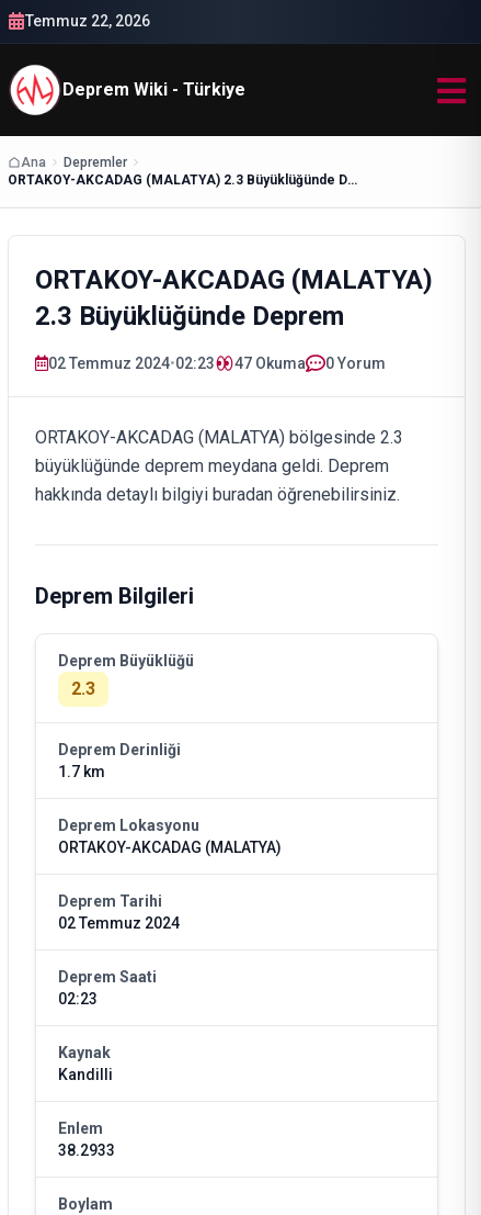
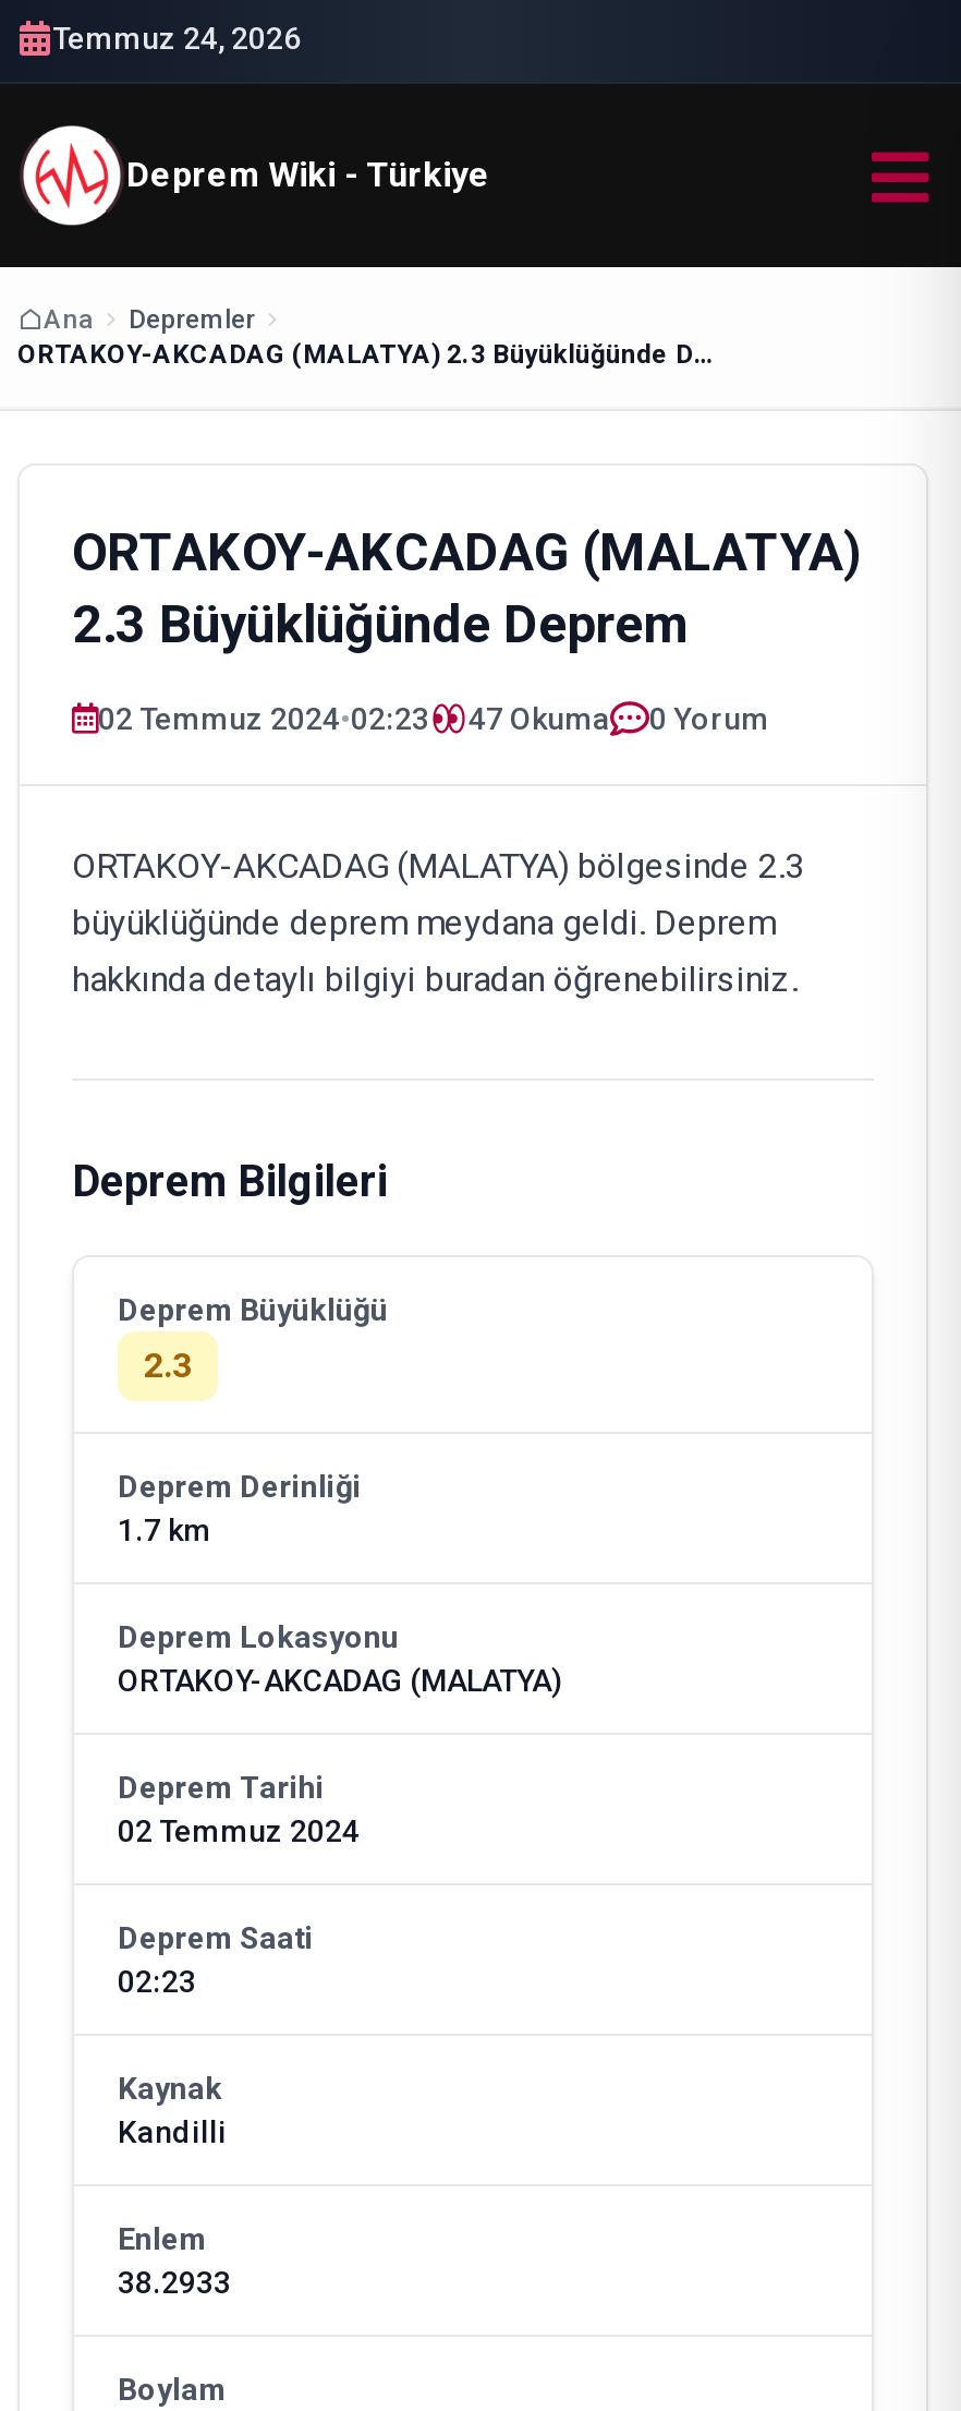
- Temmuz 22, 2026
+ Temmuz 24, 2026
